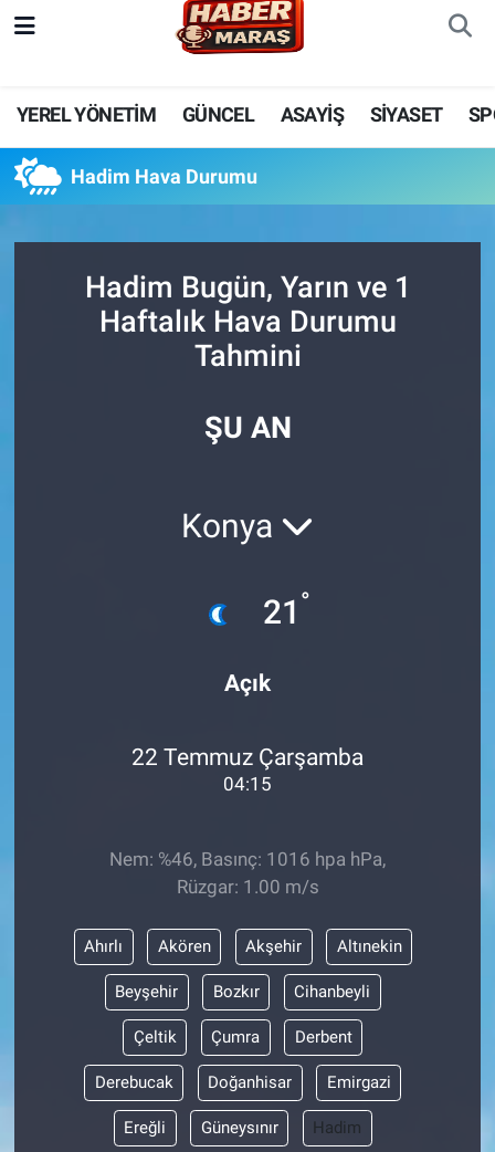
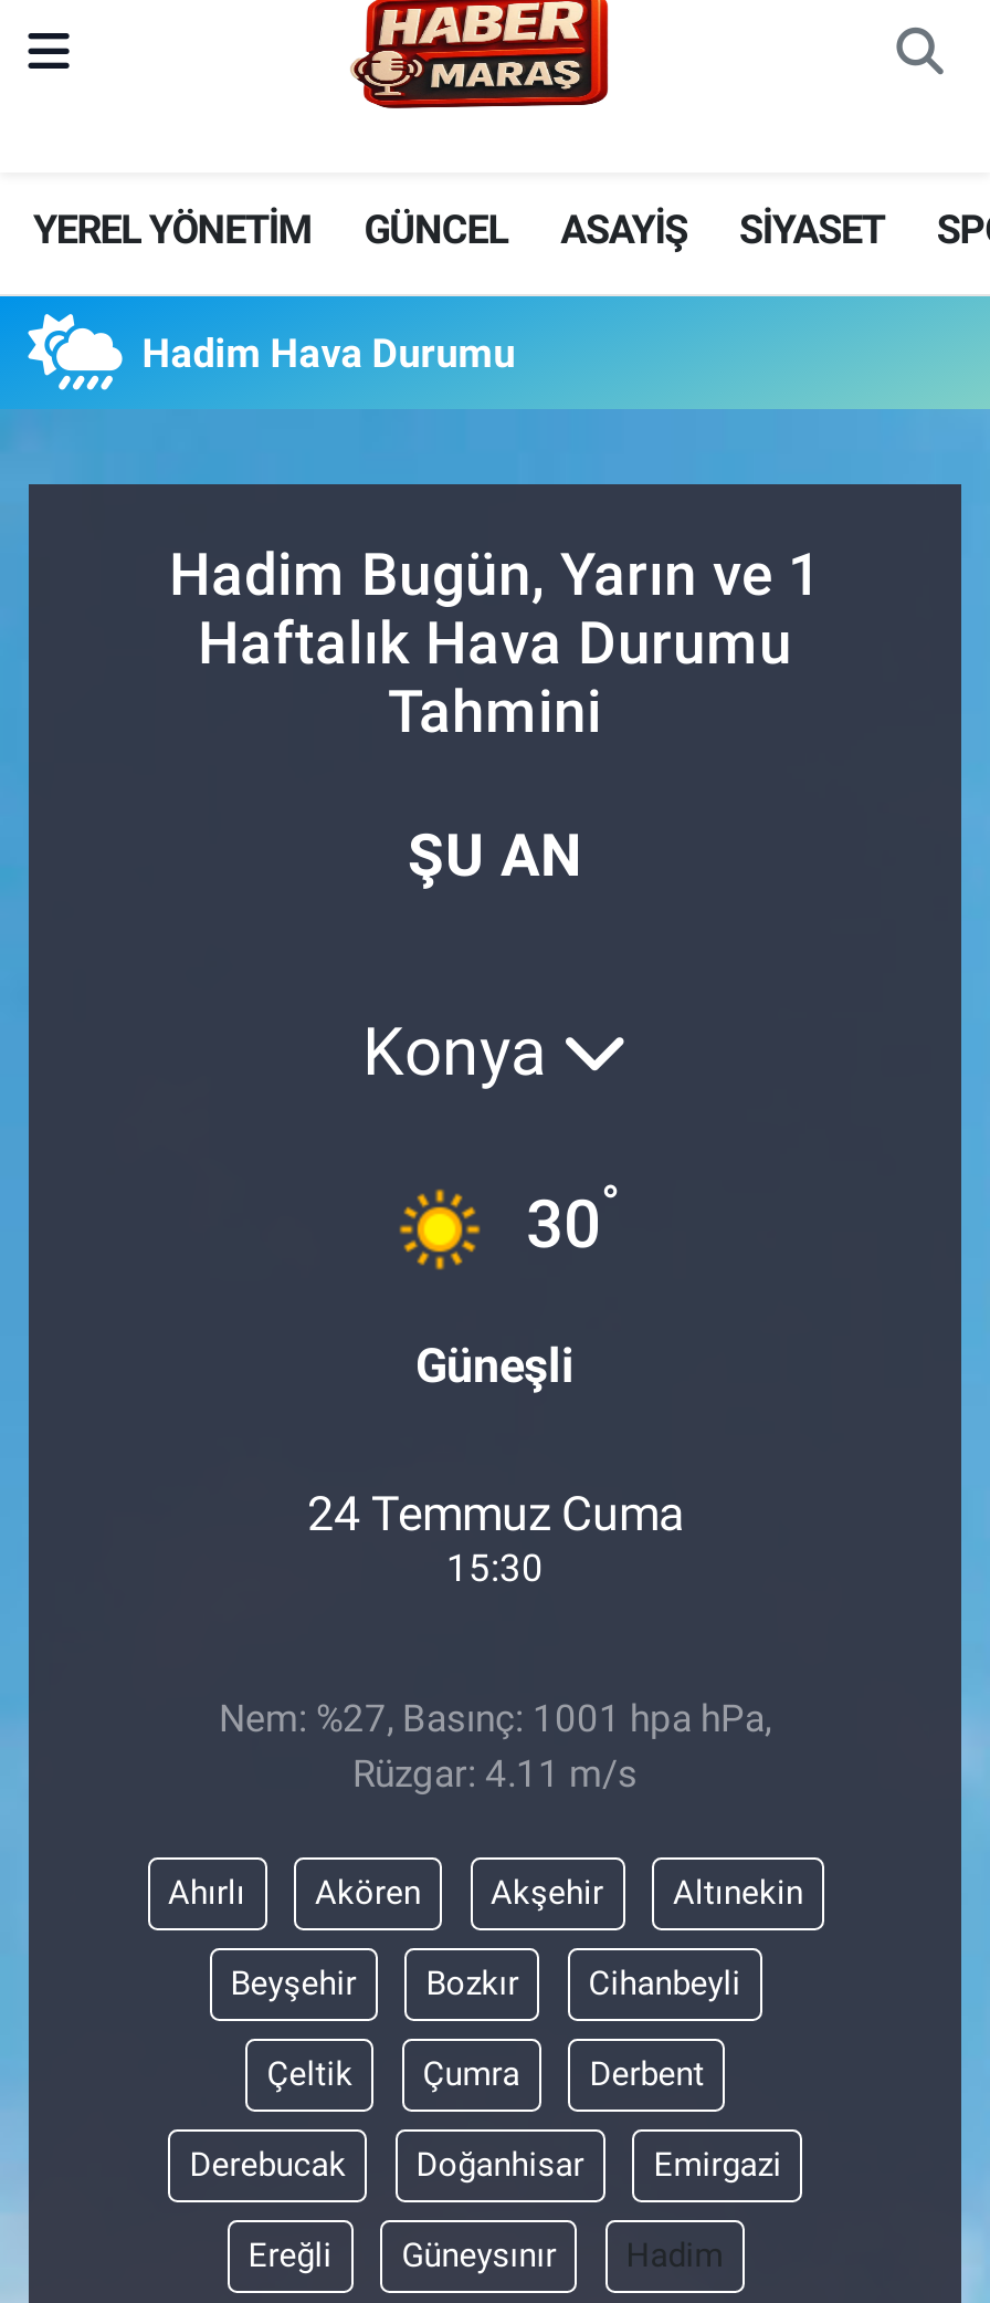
- [image]
- 21°
+ [image]
+ 30°

- Açık
+ Güneşli

- 22 Temmuz Çarşamba
- 04:15
+ 24 Temmuz Cuma
+ 15:30

- Nem: %46, Basınç: 1016 hpa hPa,
- Rüzgar: 1.00 m/s
+ Nem: %27, Basınç: 1001 hpa hPa,
+ Rüzgar: 4.11 m/s
